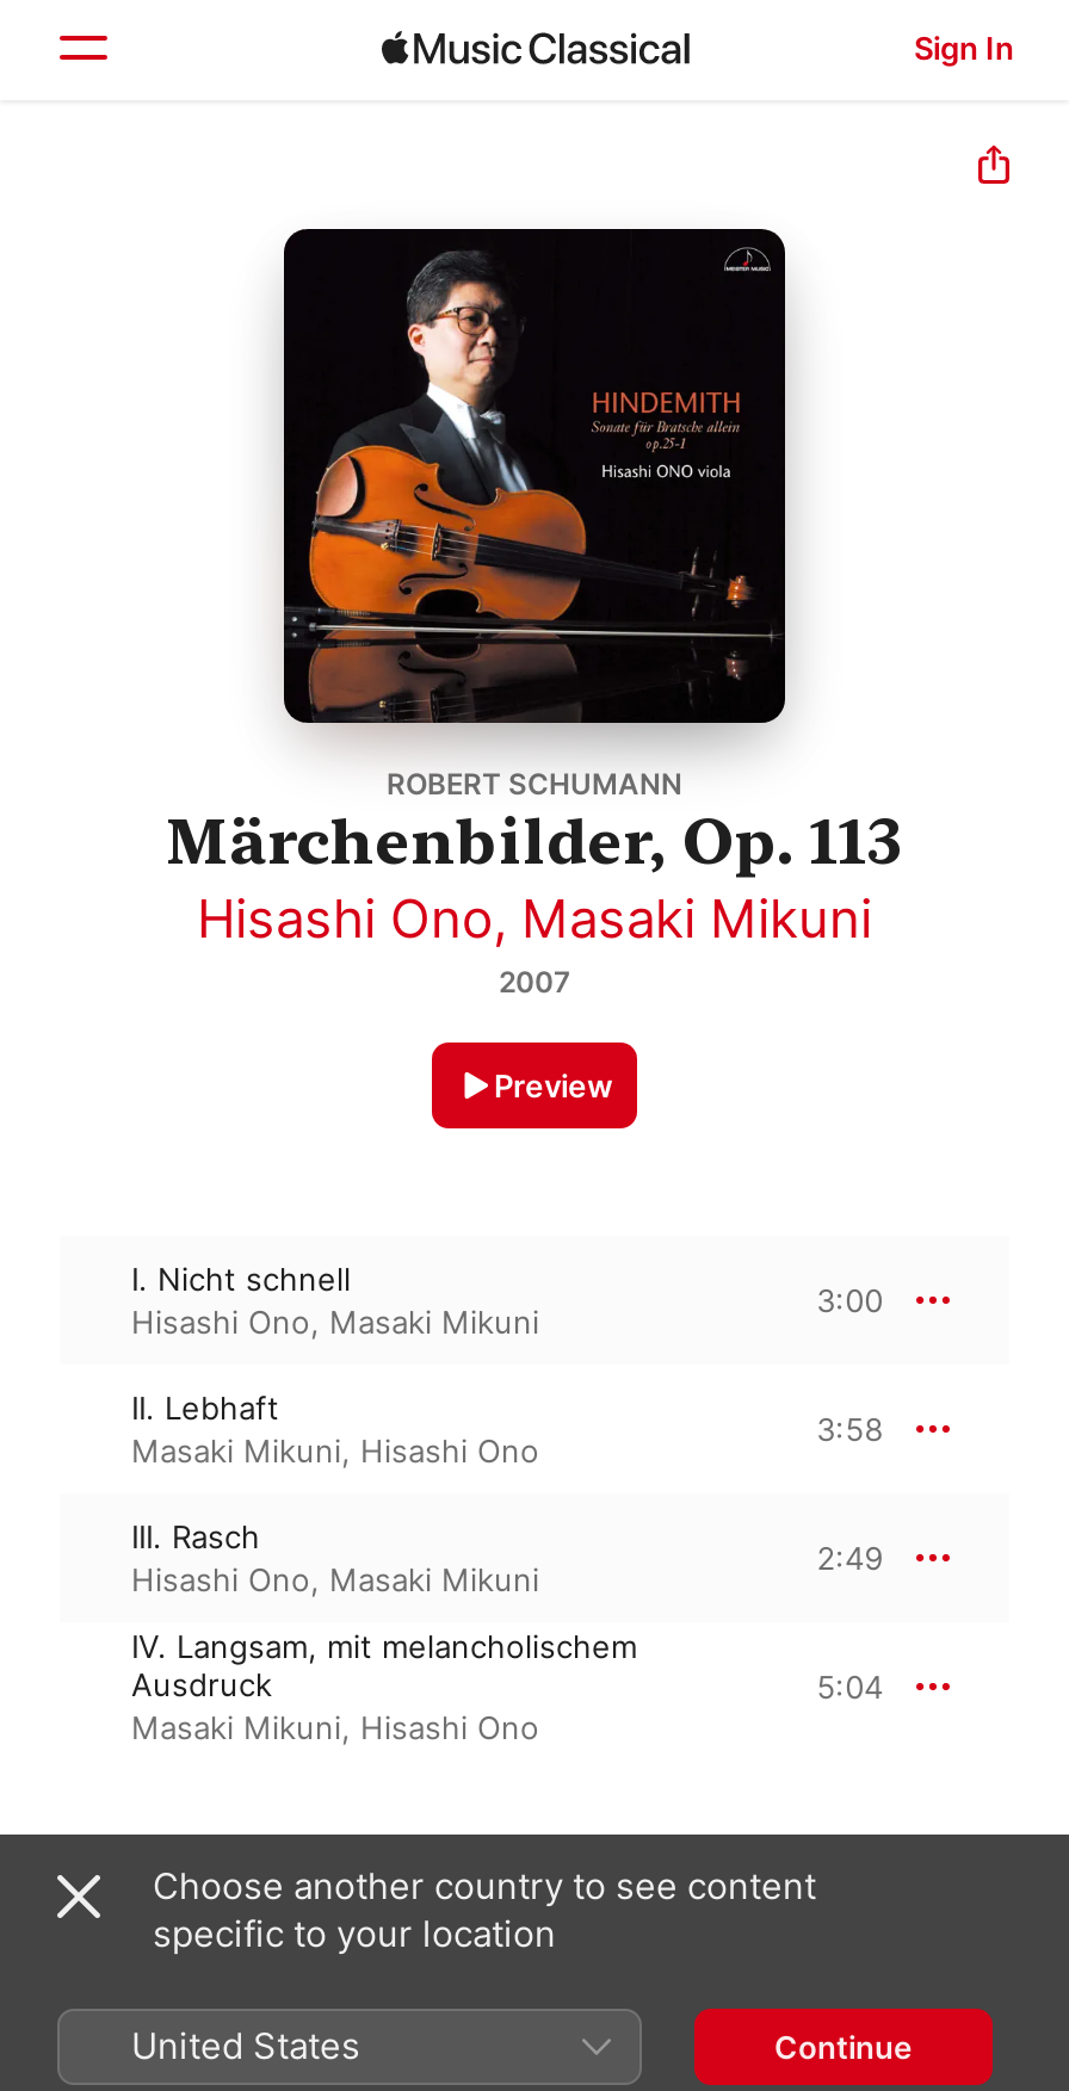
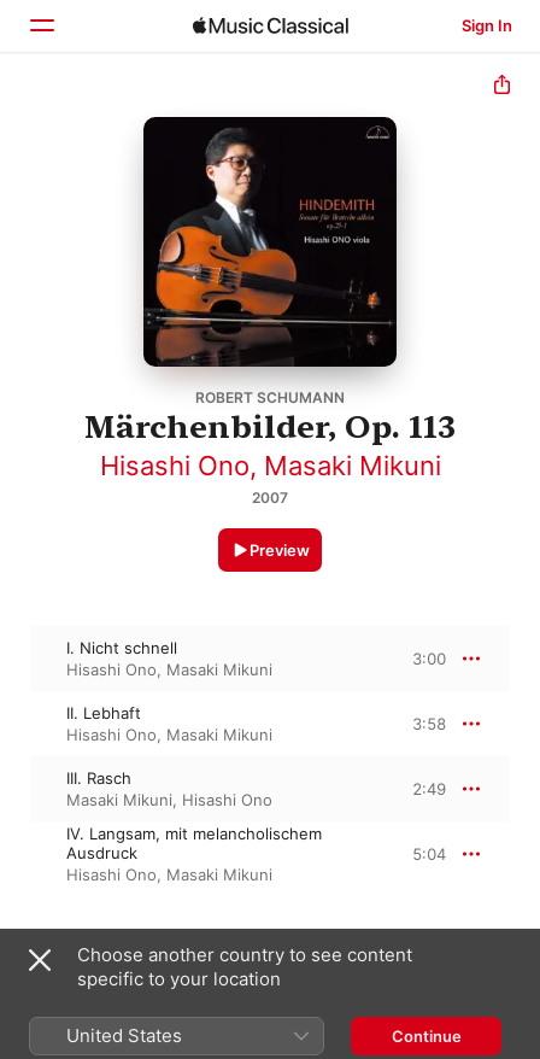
- Masaki Mikuni, Hisashi Ono
+ Hisashi Ono, Masaki Mikuni

- Hisashi Ono, Masaki Mikuni
+ Masaki Mikuni, Hisashi Ono

- Masaki Mikuni, Hisashi Ono
+ Hisashi Ono, Masaki Mikuni
